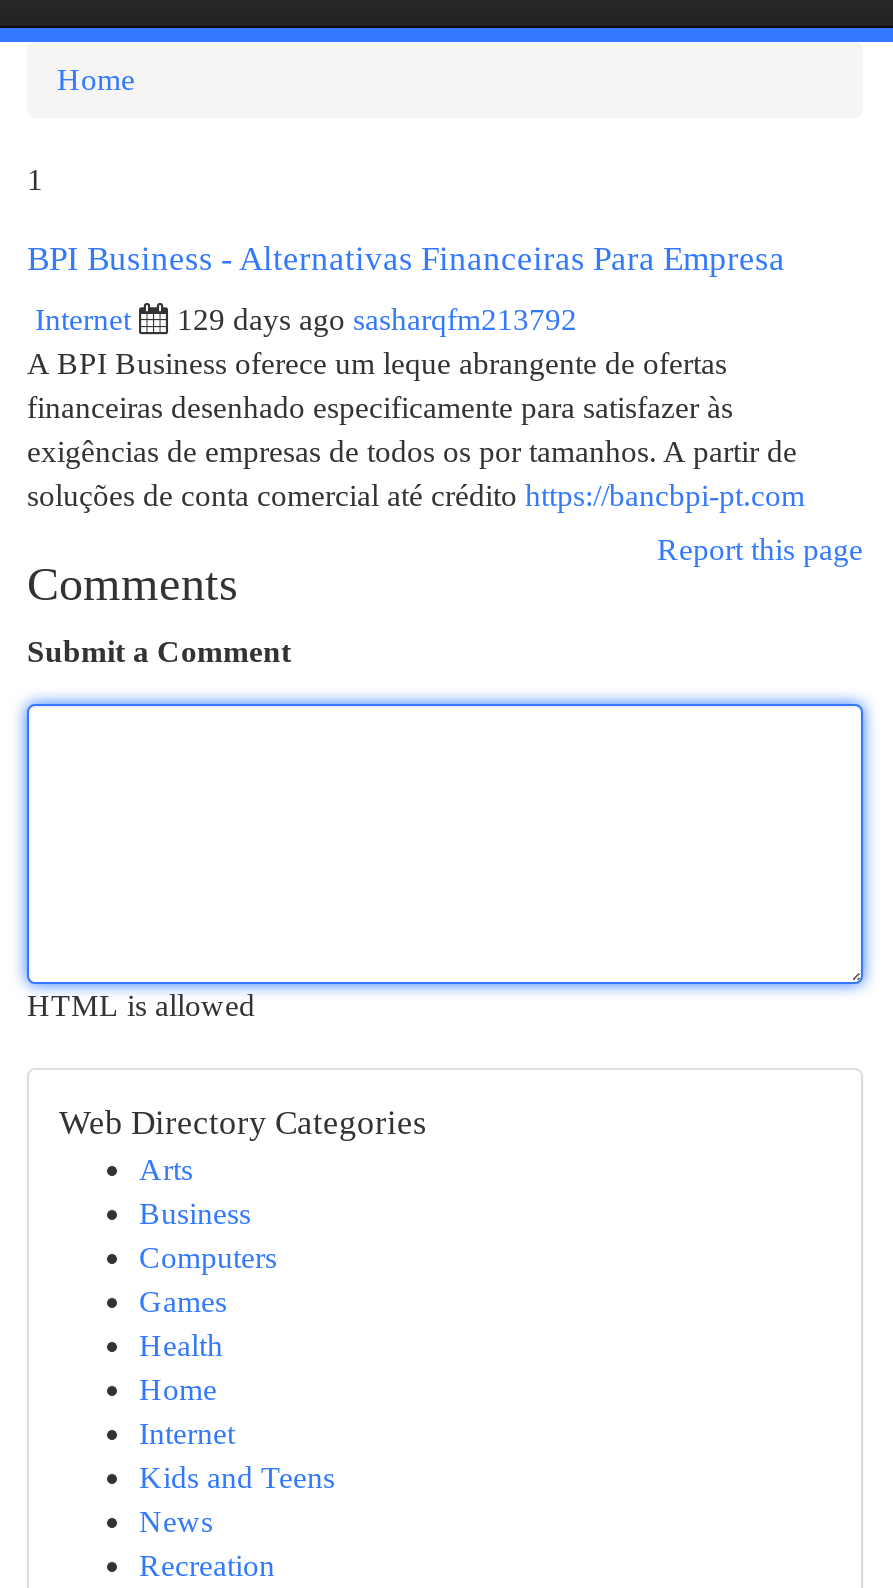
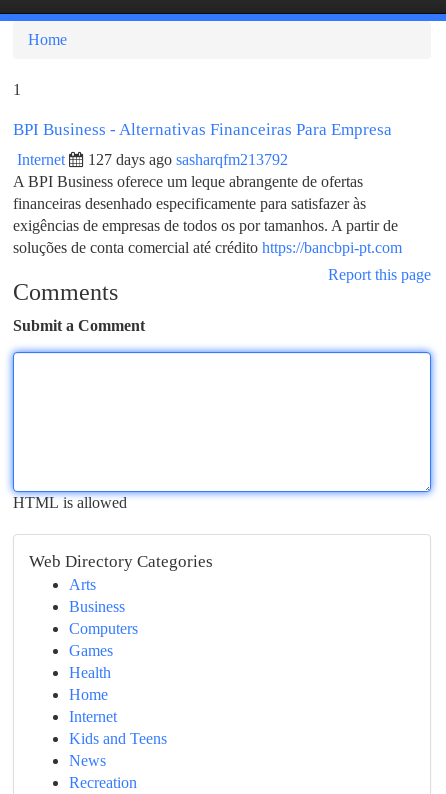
- 129 days ago sasharqfm213792
+ 127 days ago sasharqfm213792
